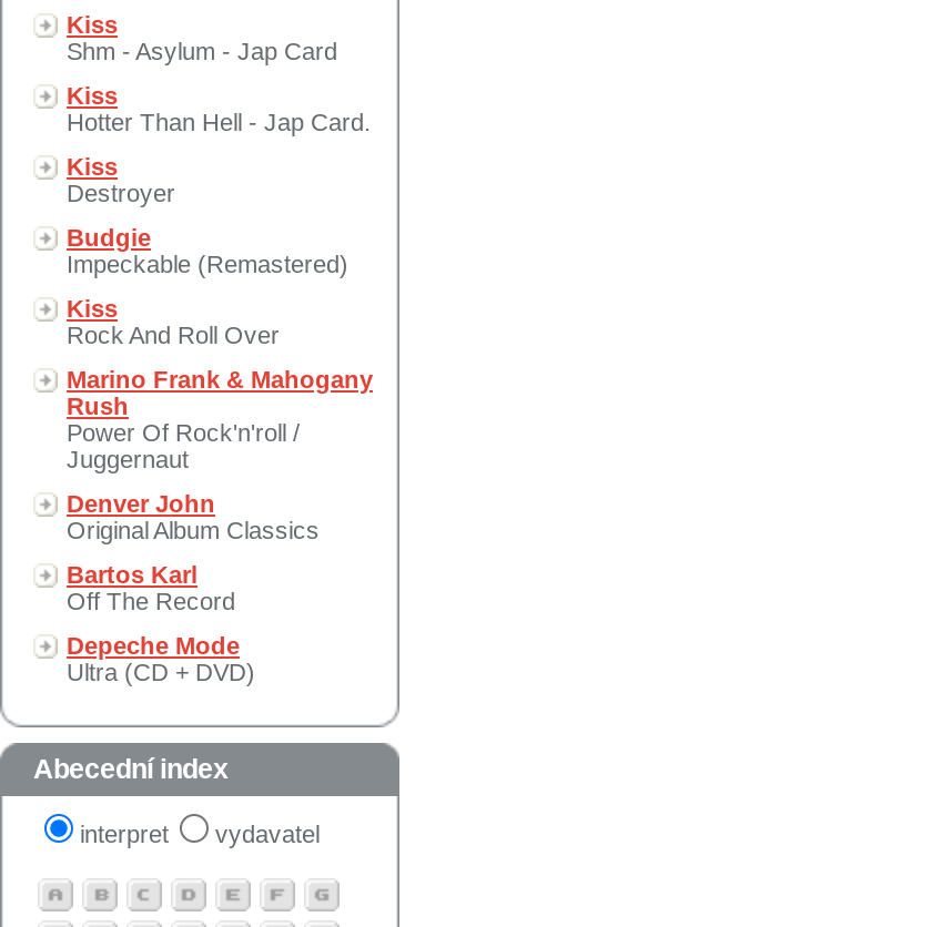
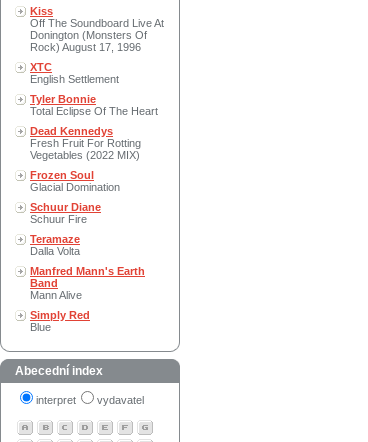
- Shm - Asylum - Jap Card
+ Off The Soundboard Live At
+ Donington (Monsters Of
+ Rock) August 17, 1996

- Kiss
- Hotter Than Hell - Jap Card.
+ XTC
+ English Settlement

- Kiss
- Destroyer
+ Tyler Bonnie
+ Total Eclipse Of The Heart

- Budgie
- Impeckable (Remastered)
+ Dead Kennedys
+ Fresh Fruit For Rotting
+ Vegetables (2022 MIX)

- Kiss
- Rock And Roll Over
+ Frozen Soul
+ Glacial Domination

- Marino Frank & Mahogany
- Rush
- Power Of Rock'n'roll /
- Juggernaut
+ Schuur Diane
+ Schuur Fire

- Denver John
- Original Album Classics
+ Teramaze
+ Dalla Volta

- Bartos Karl
- Off The Record
+ Manfred Mann's Earth
+ Band
+ Mann Alive

- Depeche Mode
- Ultra (CD + DVD)
+ Simply Red
+ Blue
